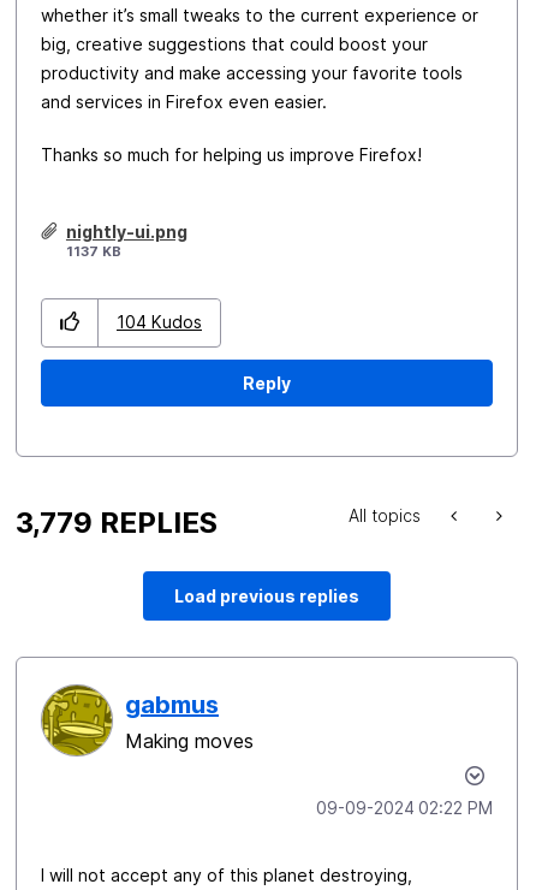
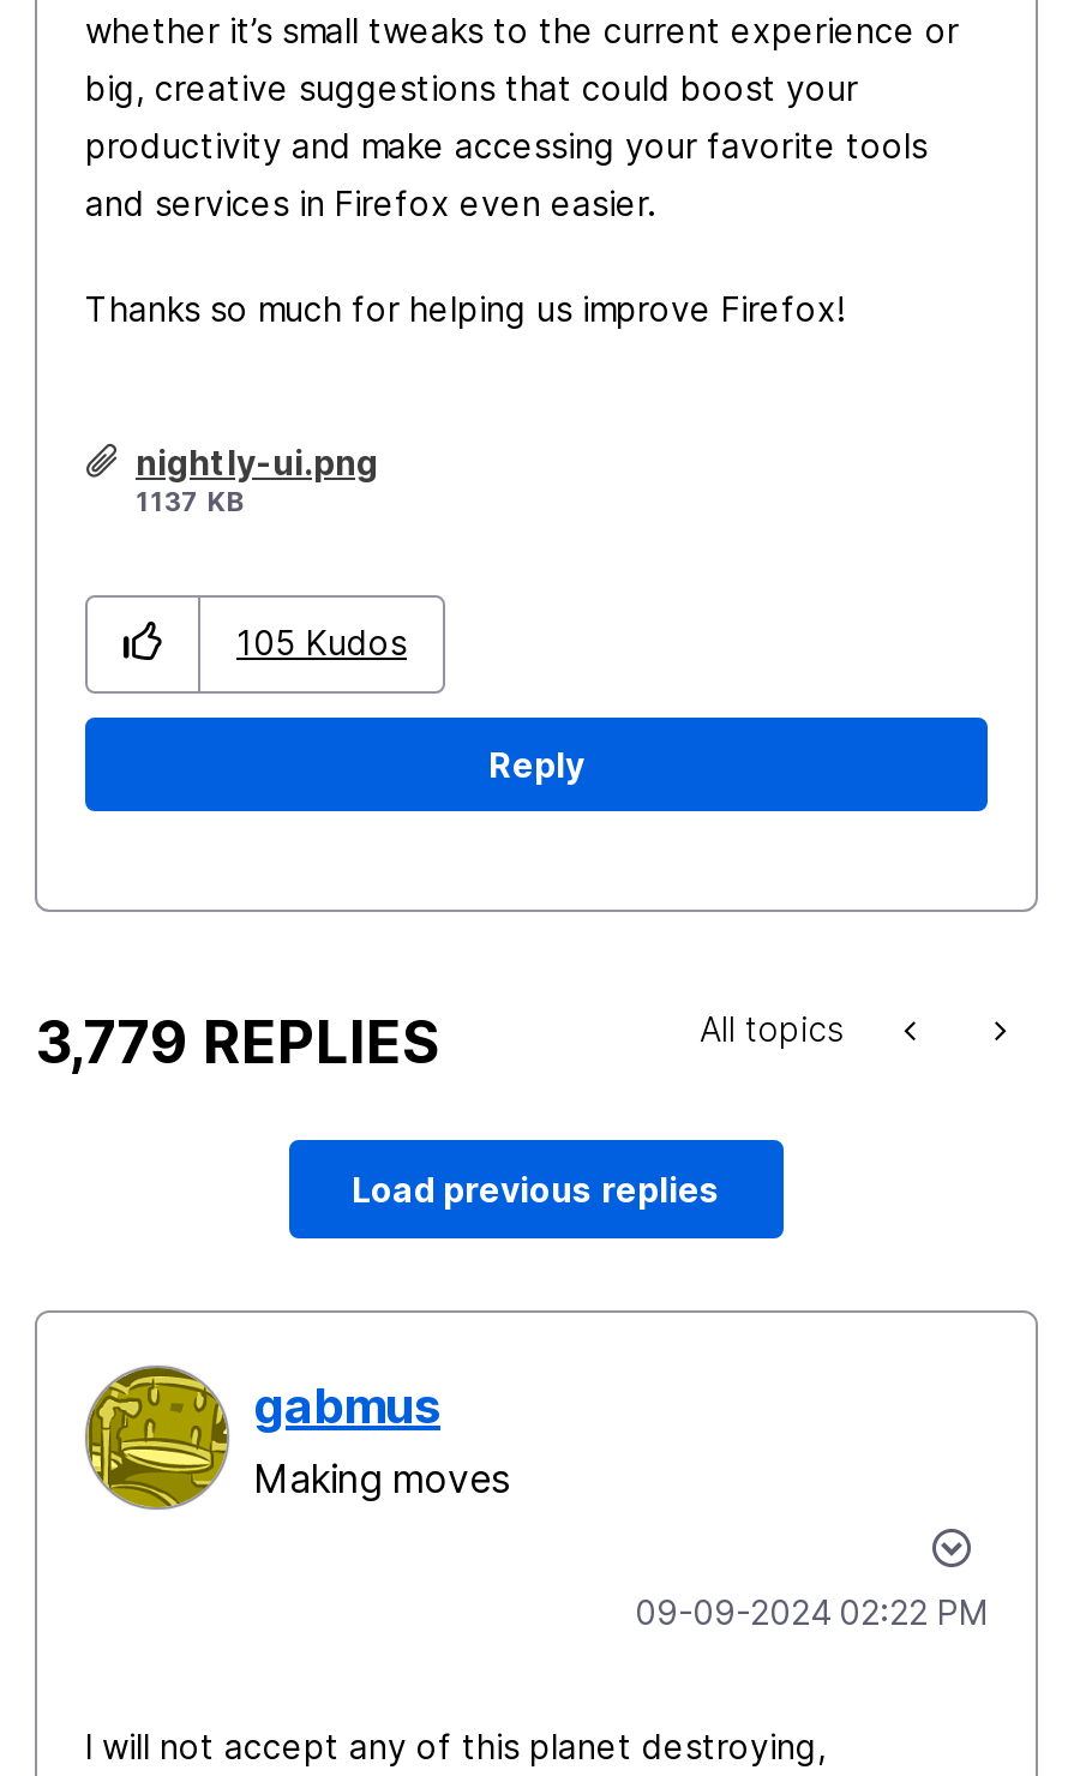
- 104 Kudos
+ 105 Kudos
